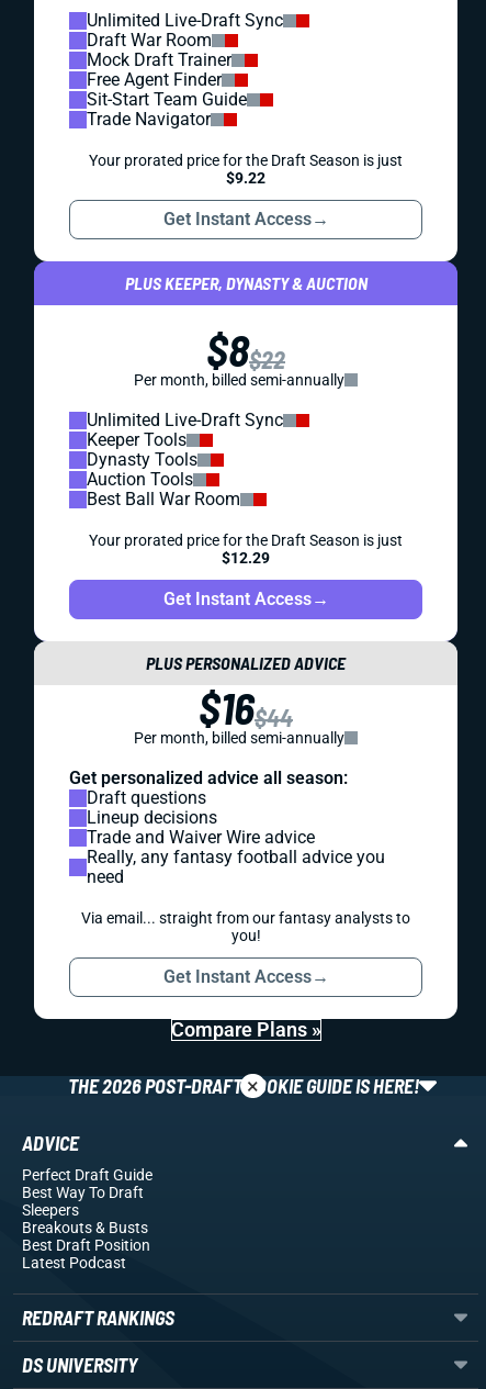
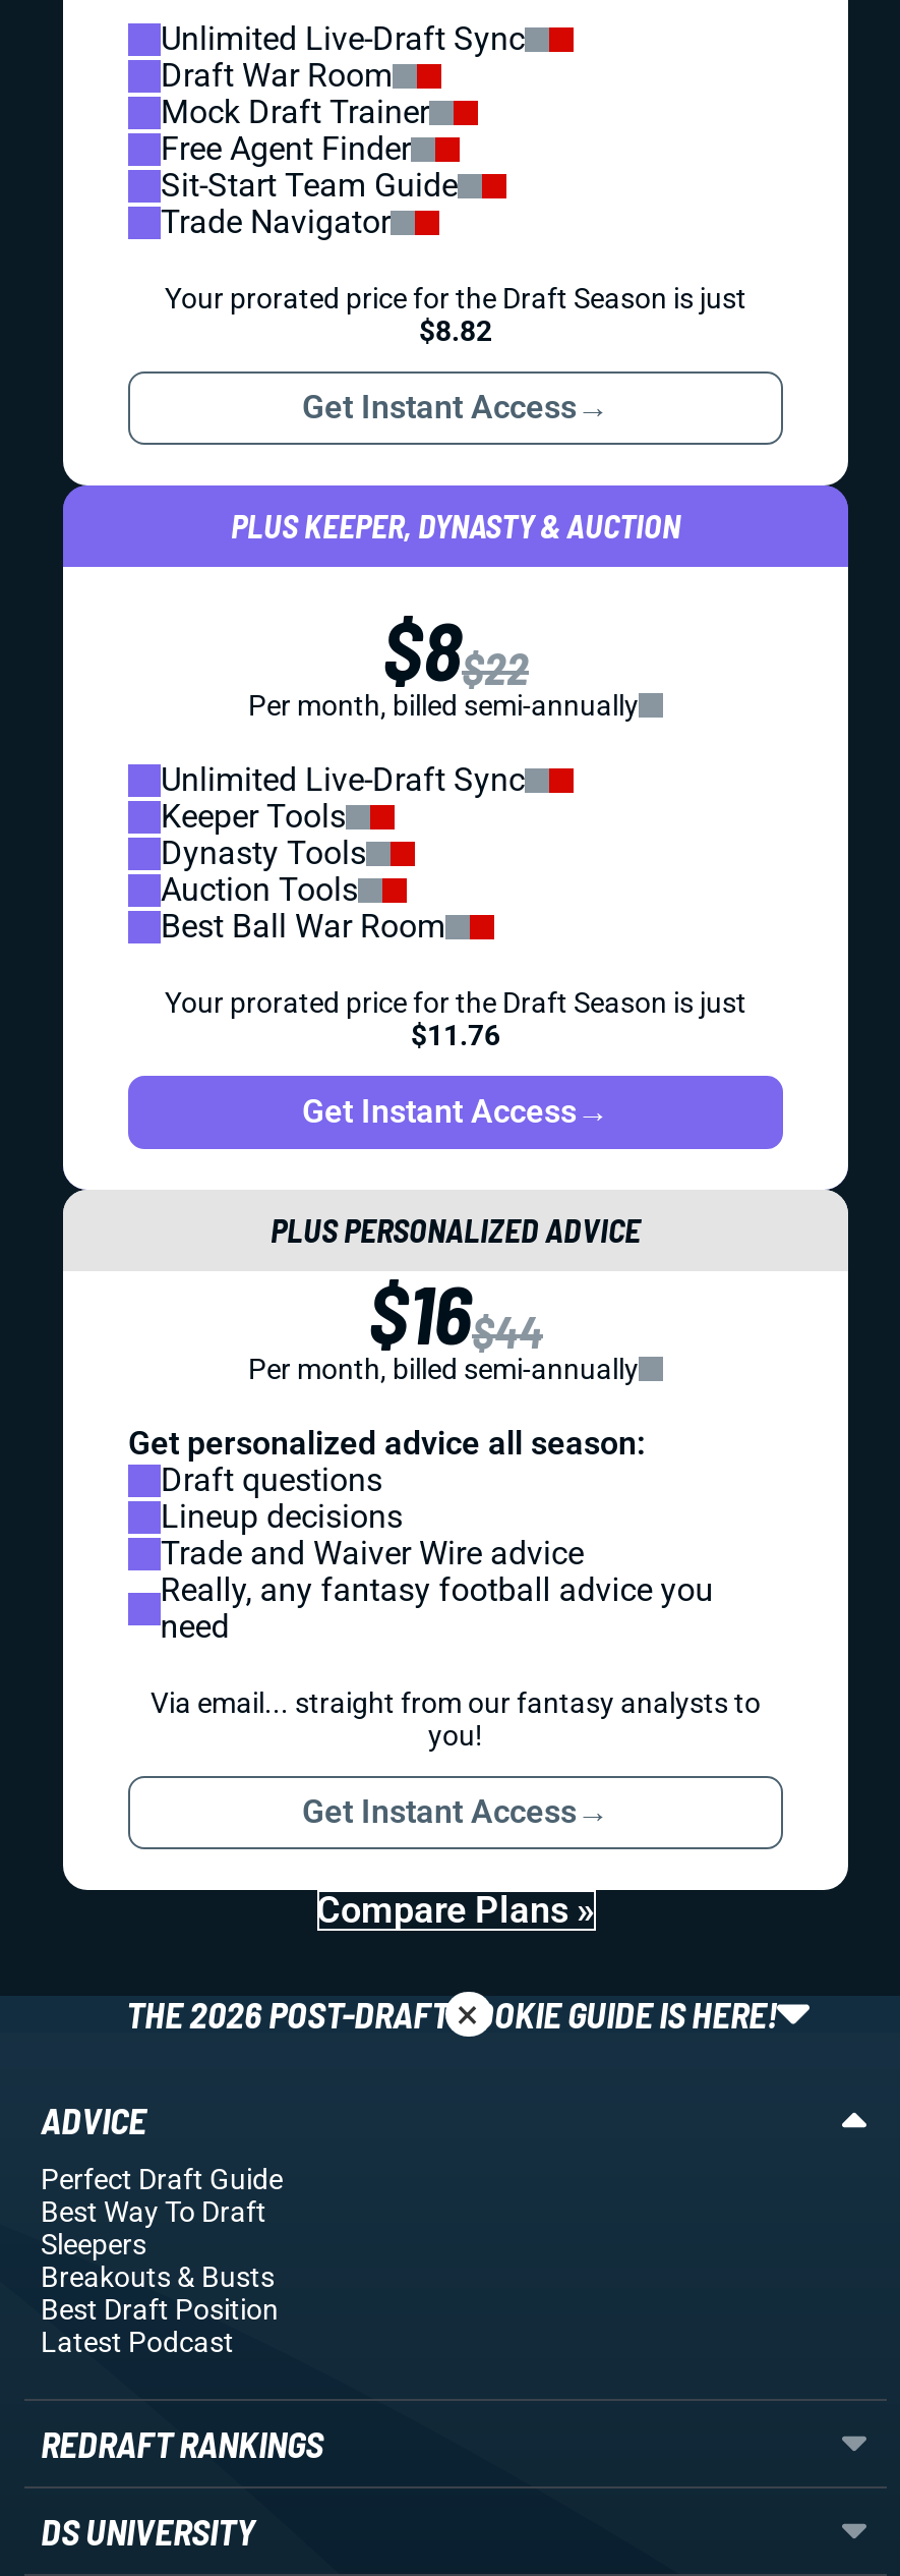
- $9.22
+ $8.82

- $12.29
+ $11.76
